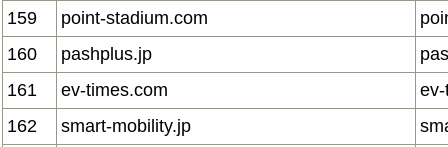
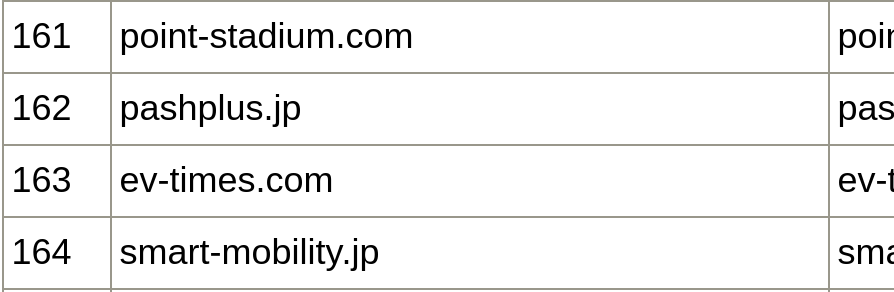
- 159 point-stadium.com
+ 161 point-stadium.com

- 160 pashplus.jp
+ 162 pashplus.jp

- 161 ev-times.com
+ 163 ev-times.com

- 162 smart-mobility.jp
+ 164 smart-mobility.jp
